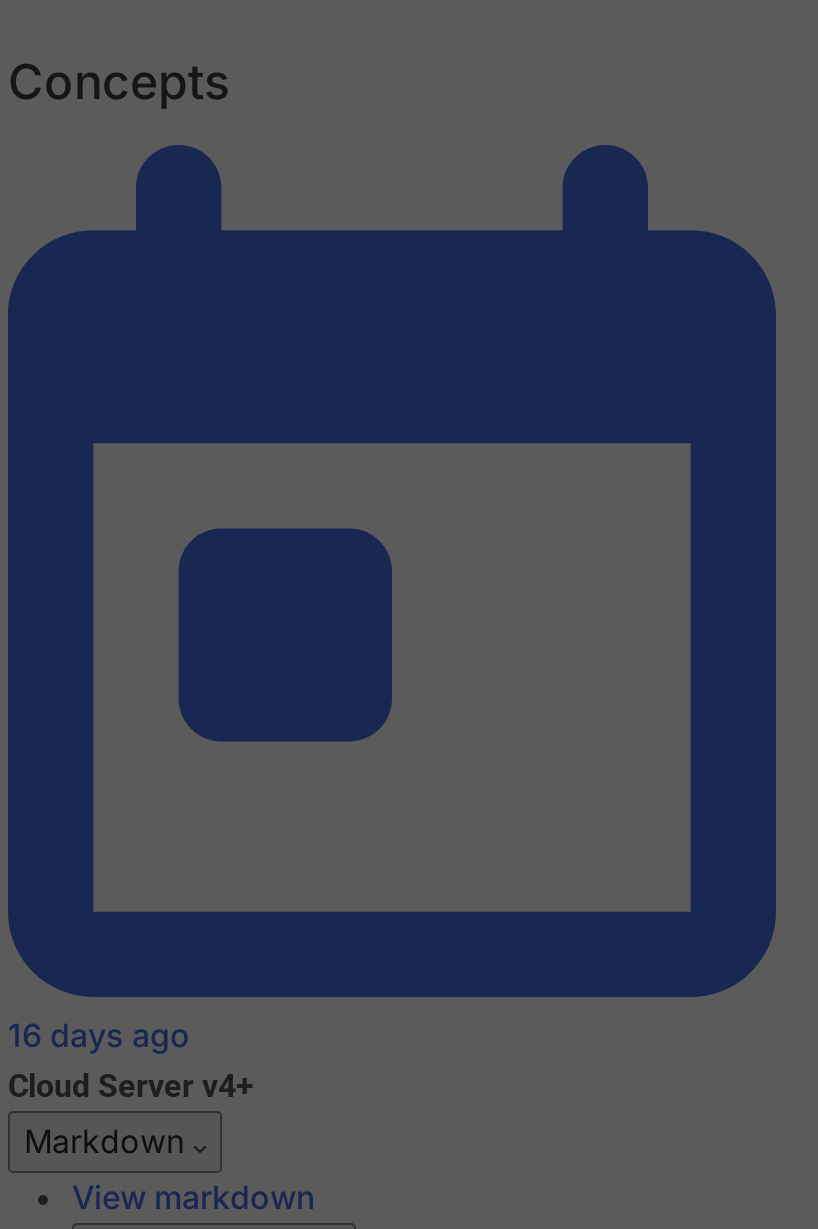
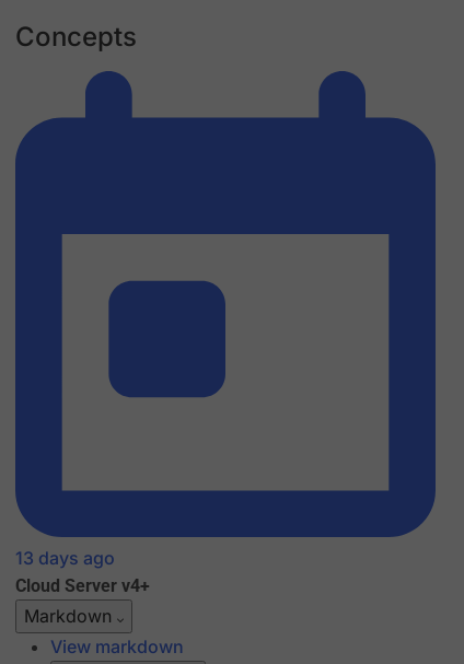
- 16 days ago
+ 13 days ago
